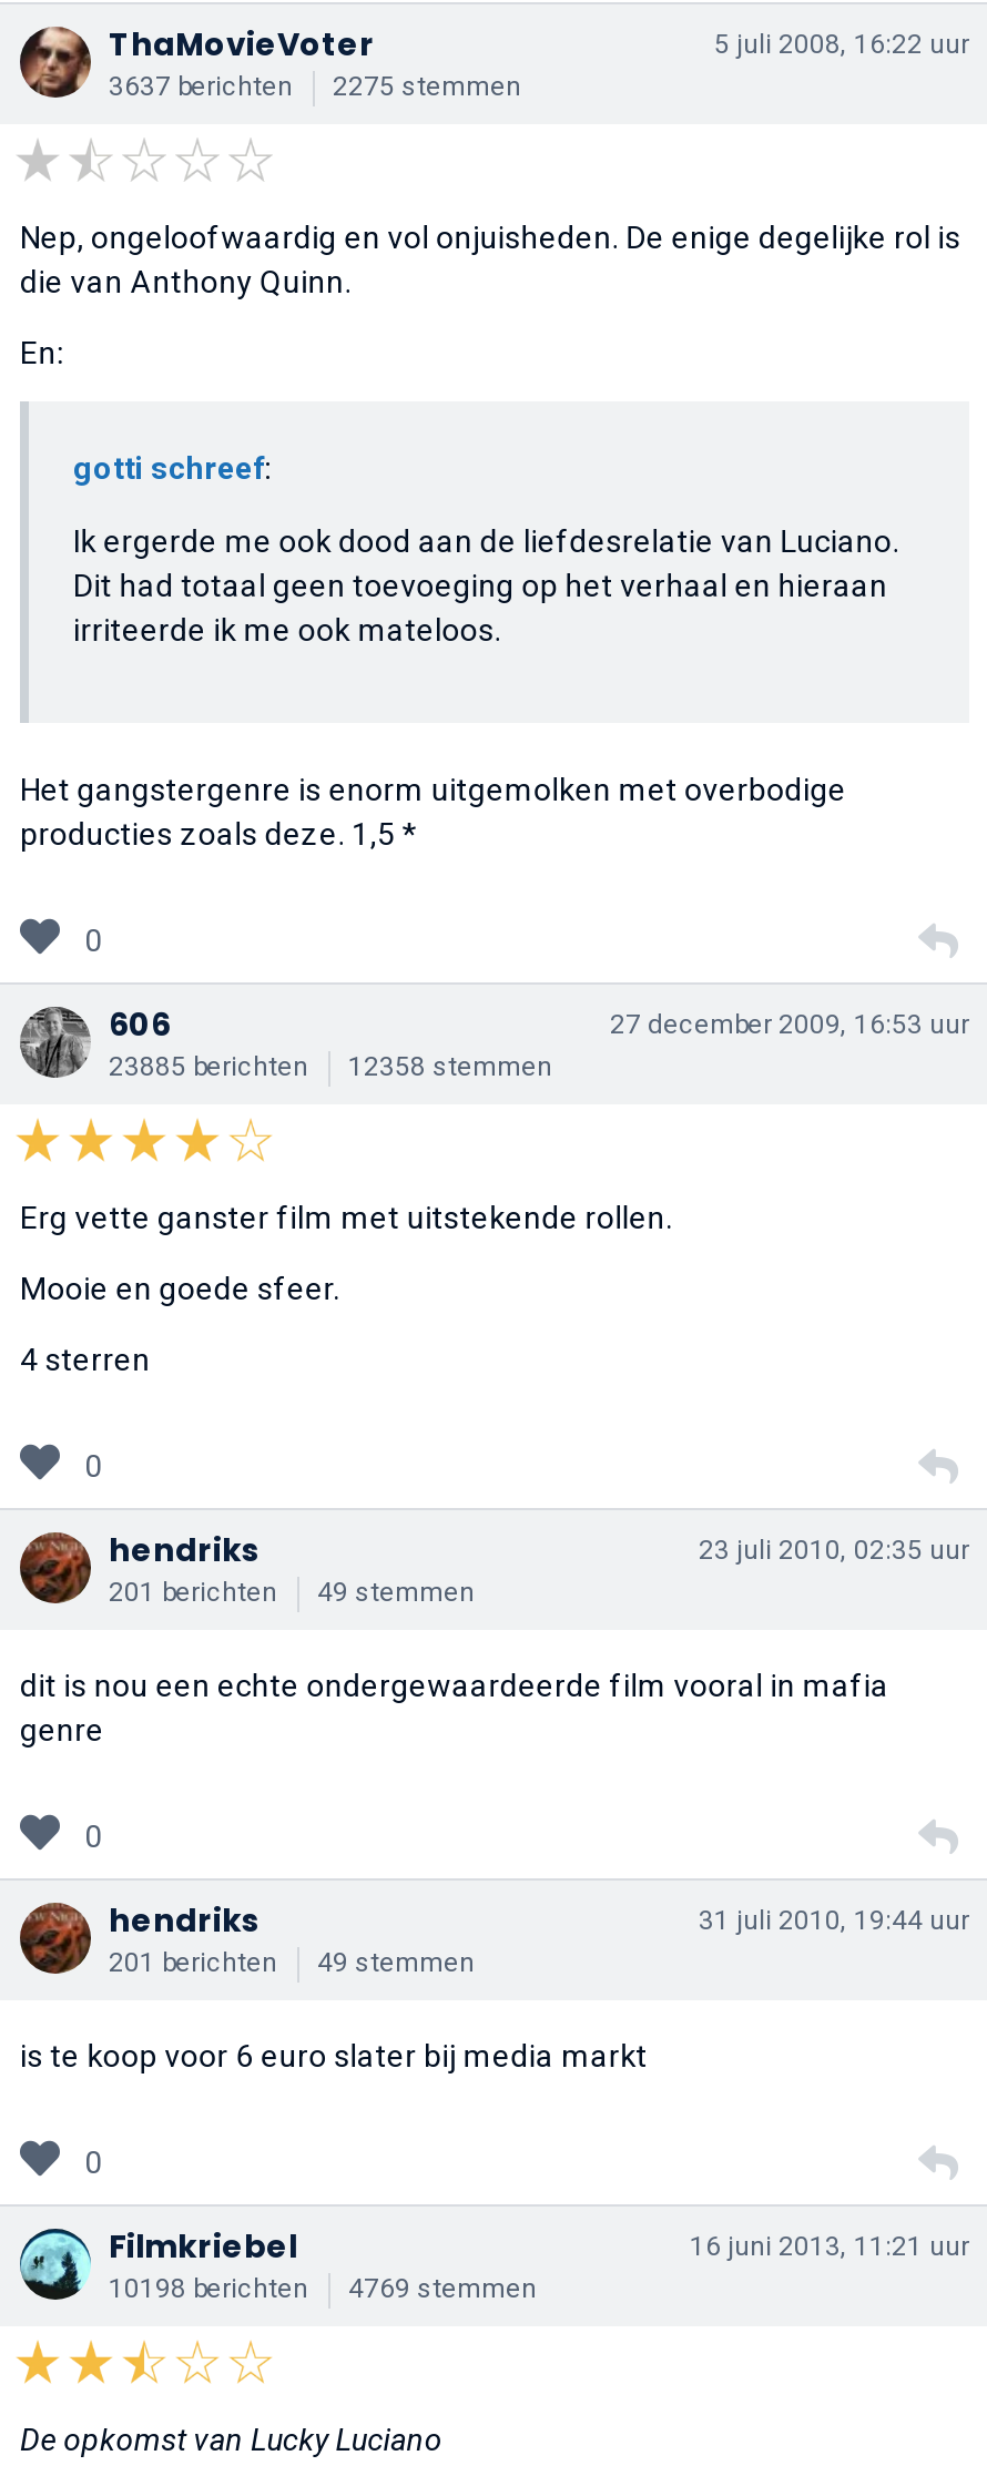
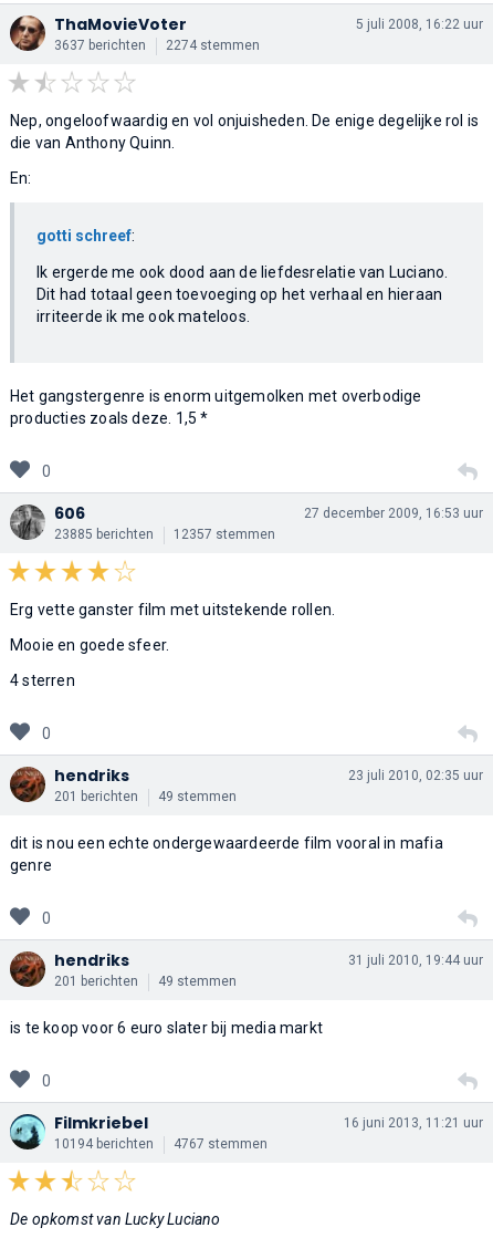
- 3637 berichten 2275 stemmen
+ 3637 berichten 2274 stemmen

- 23885 berichten 12358 stemmen
+ 23885 berichten 12357 stemmen

- 10198 berichten
+ 10194 berichten

- 4769 stemmen
+ 4767 stemmen
